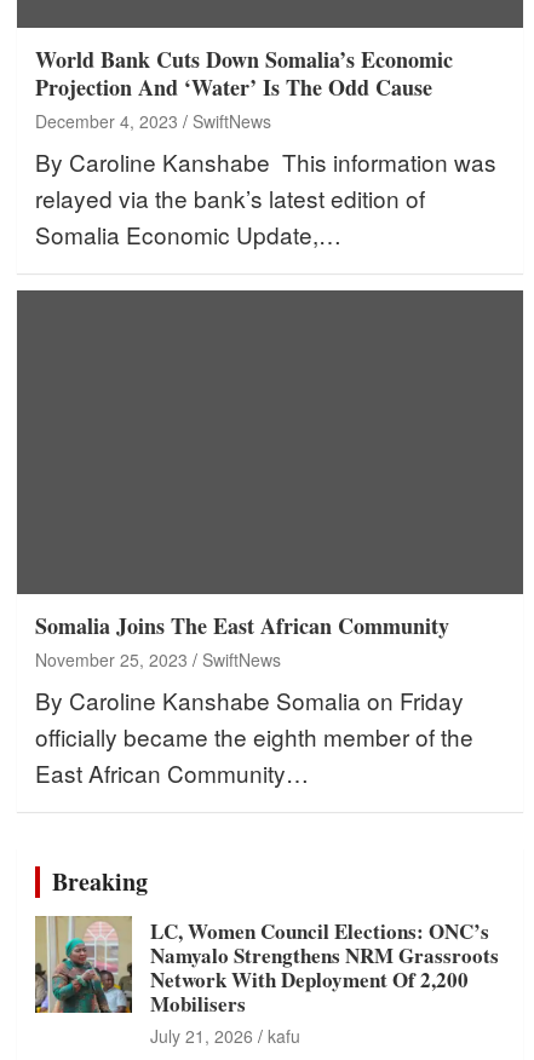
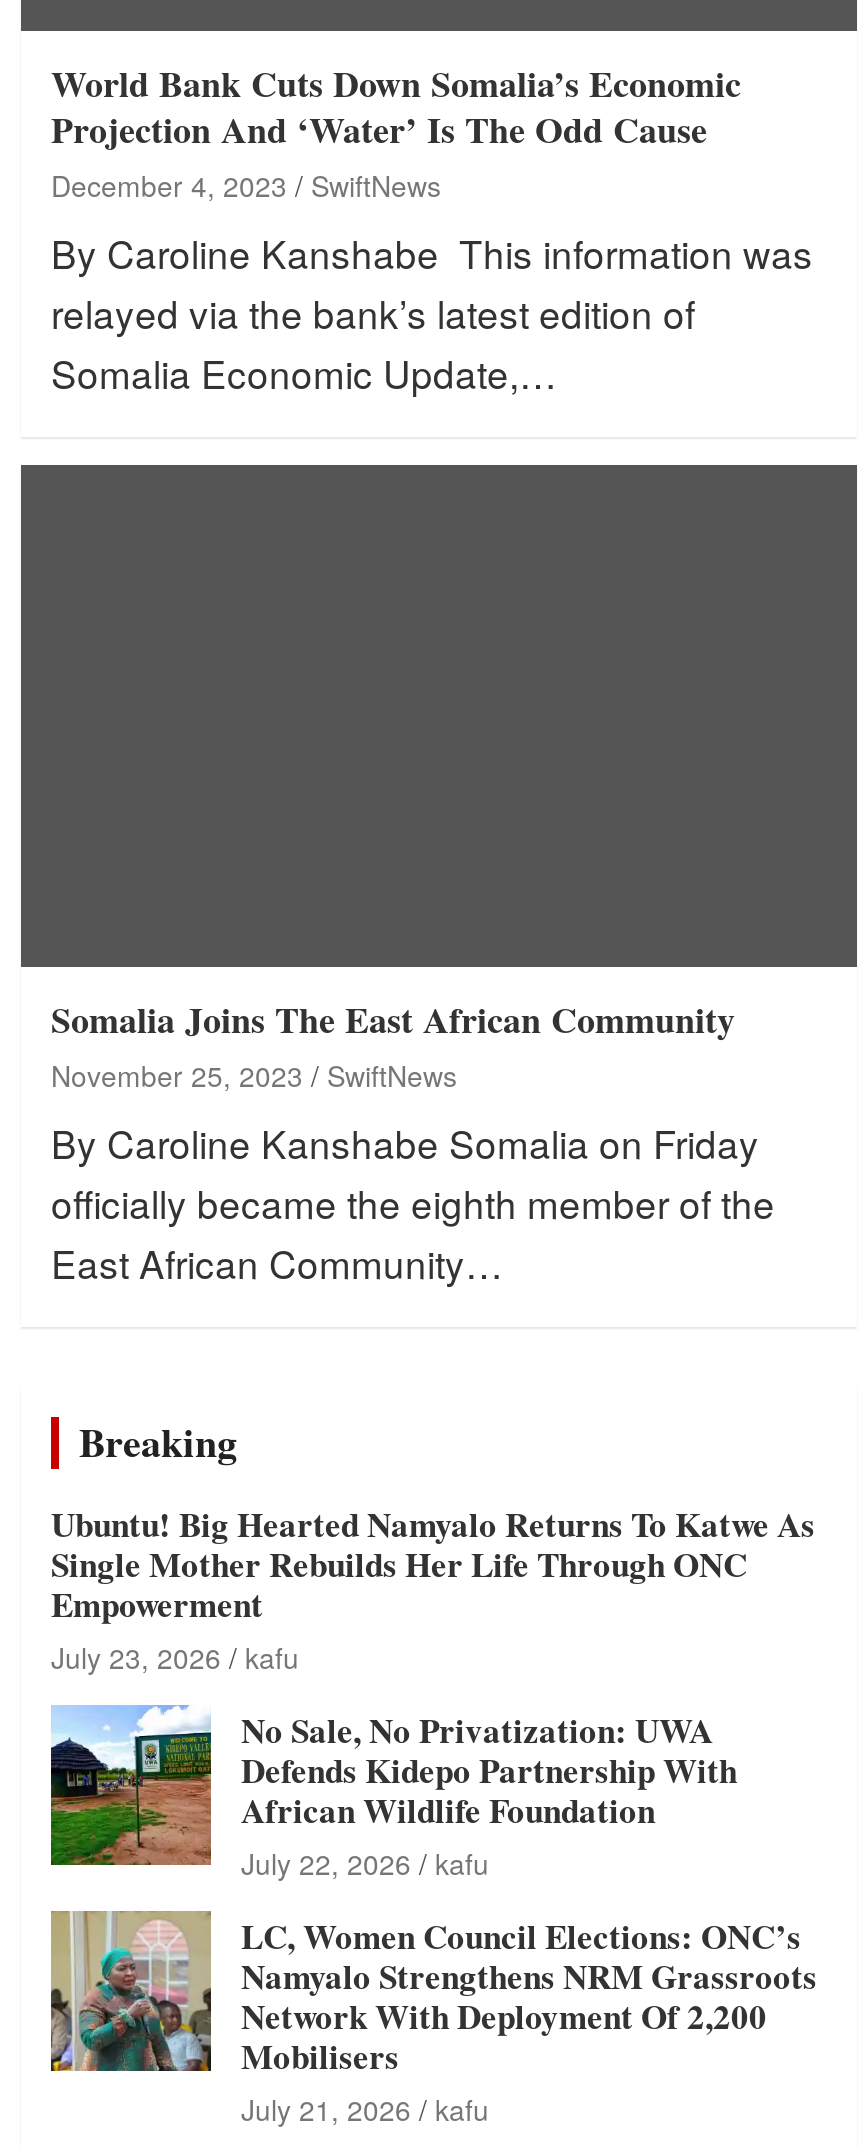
+ [image]
+ Ubuntu! Big Hearted Namyalo Returns To Katwe As
+ Single Mother Rebuilds Her Life Through ONC
+ Empowerment
+ July 23, 2026 kafu
+ No Sale, No Privatization: UWA
+ Defends Kidepo Partnership With
+ African Wildlife Foundation
+ July 22, 2026 kafu
